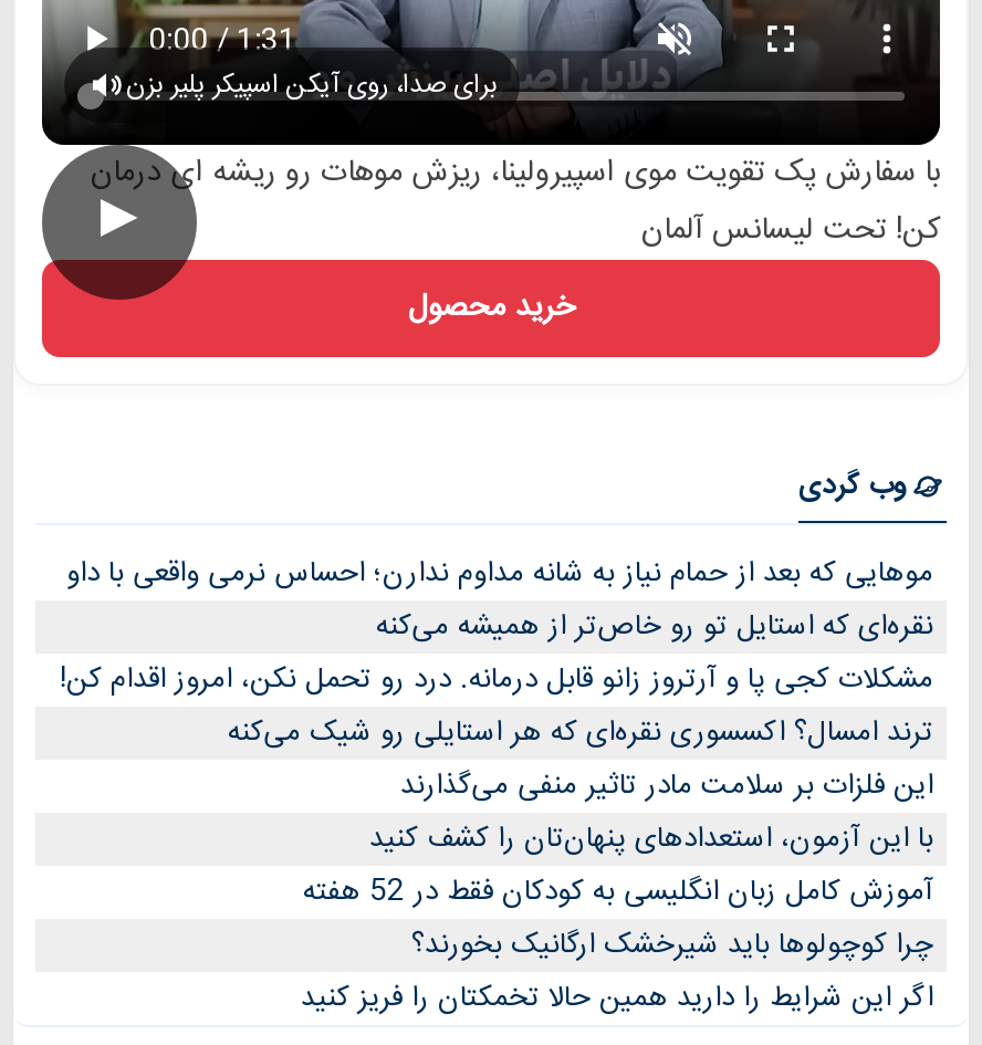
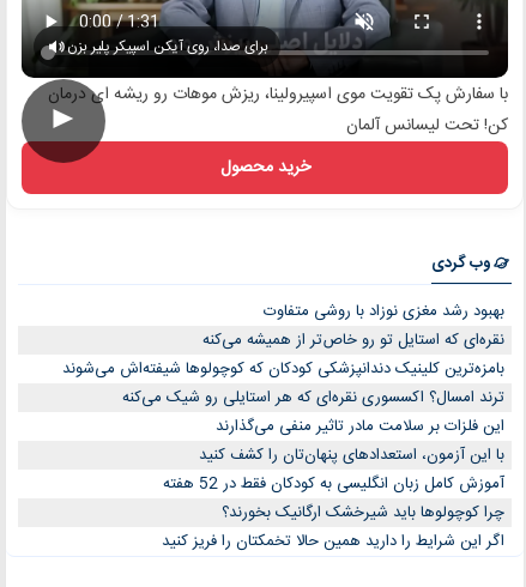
- موهایی که بعد از حمام نیاز به شانه مداوم ندارن؛ احساس نرمی واقعی با داو
+ بهبود رشد مغزی نوزاد با روشی متفاوت

- مشکلات کجی پا و آرتروز زانو قابل درمانه. درد رو تحمل نکن، امروز اقدام کن!
+ بامزه‌ترین کلینیک دندانپزشکی کودکان که کوچولوها شیفته‌اش می‌شوند
